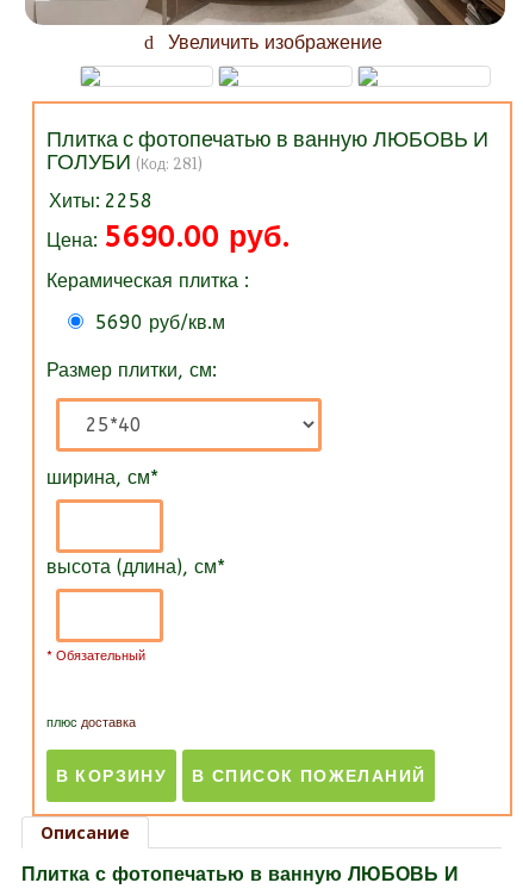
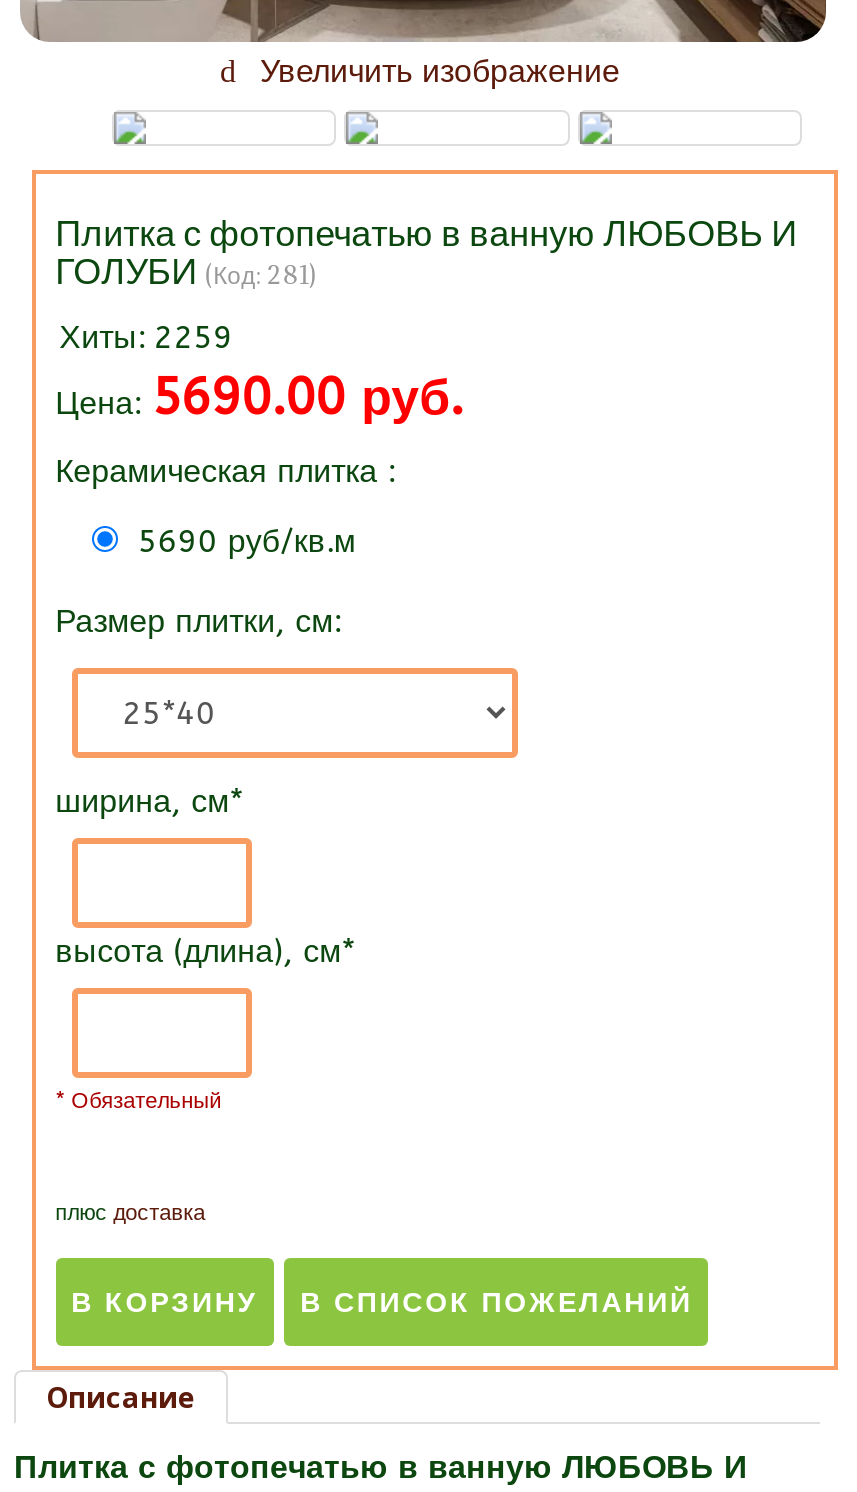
- Хиты: 2258
+ Хиты: 2259
